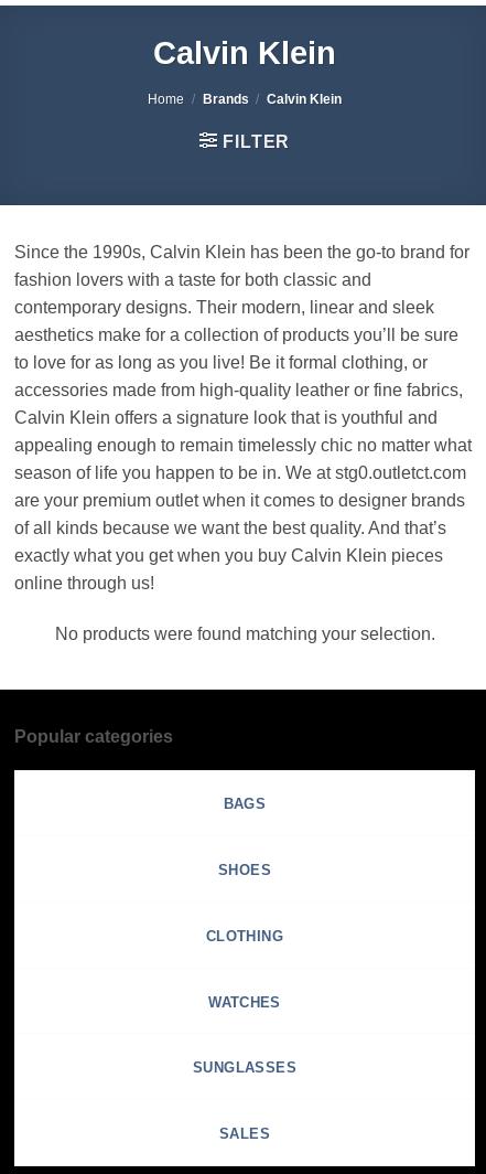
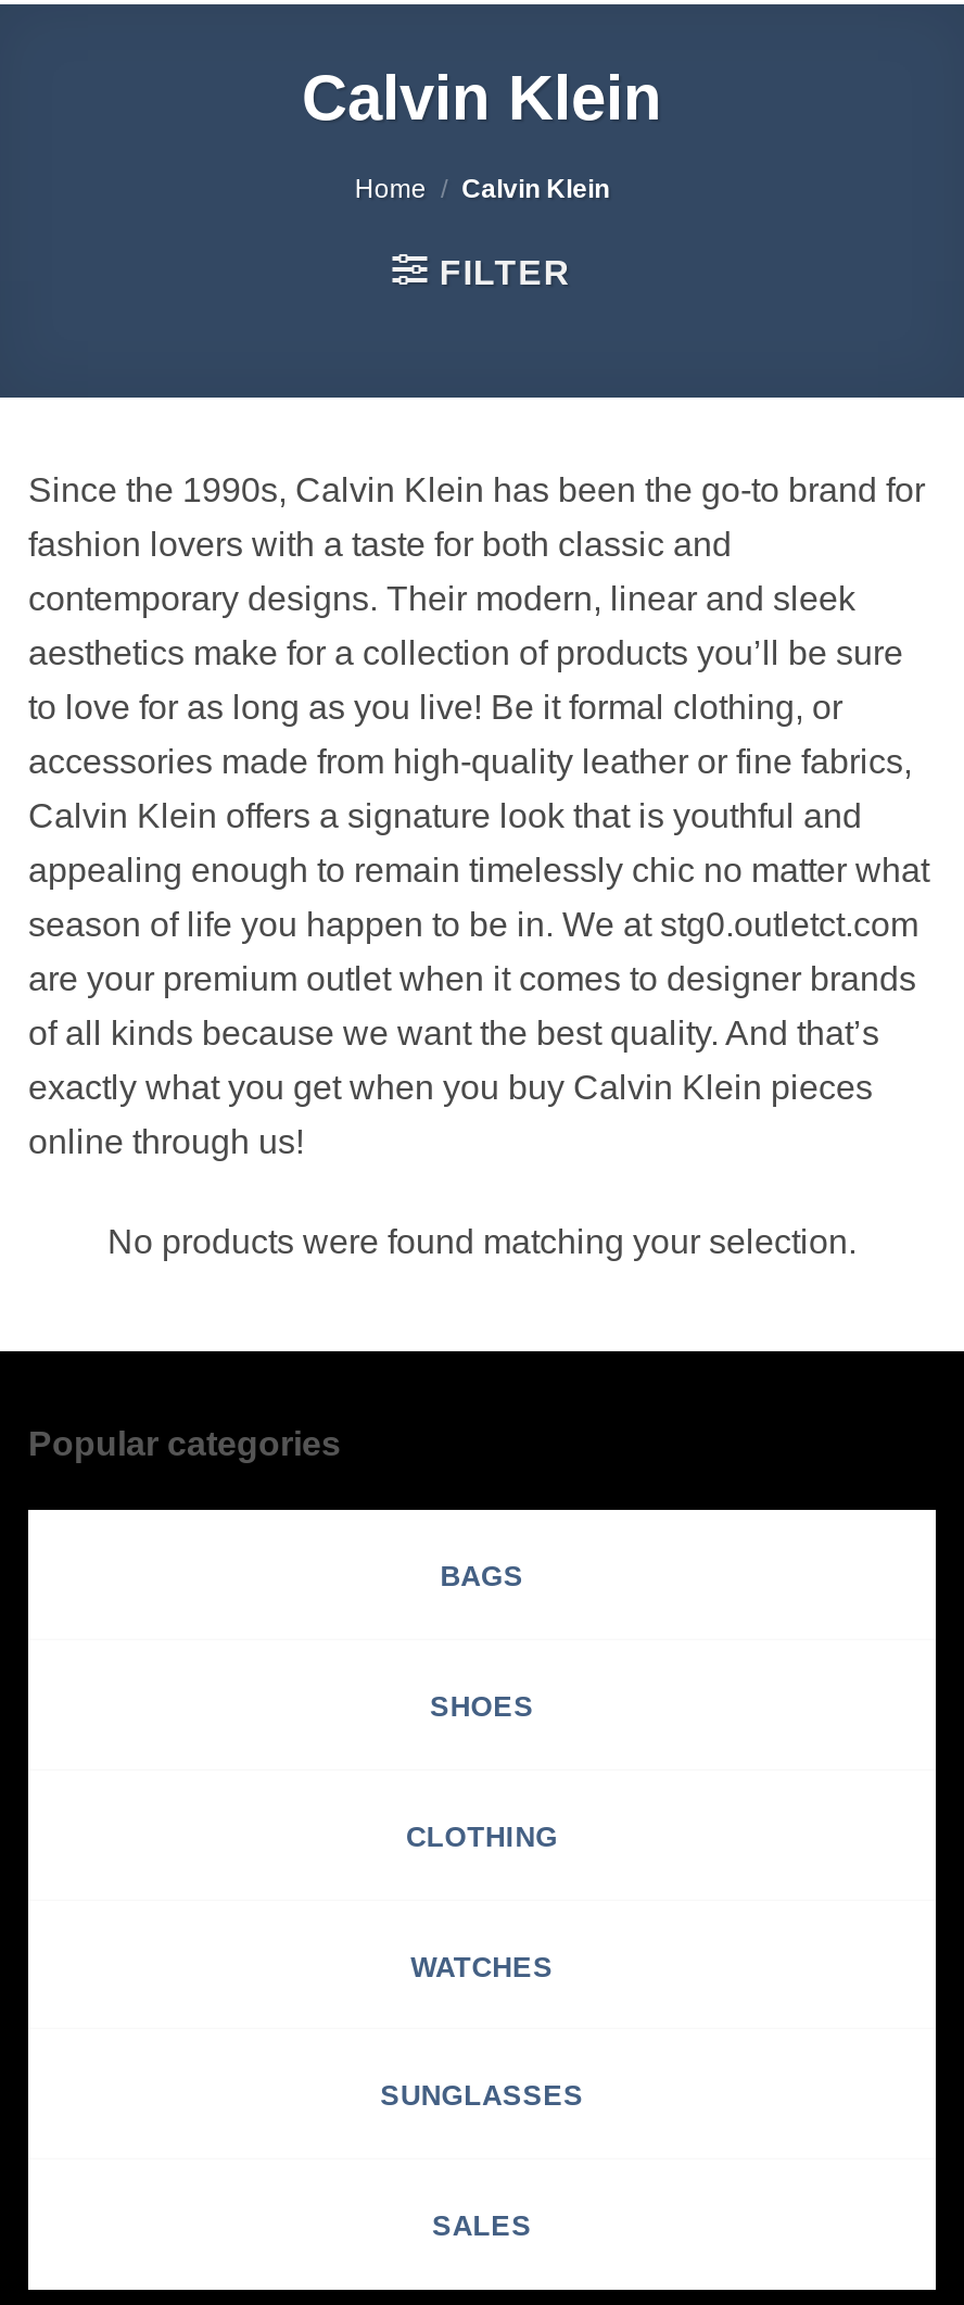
- Home / Brands / Calvin Klein
+ Home / Calvin Klein
